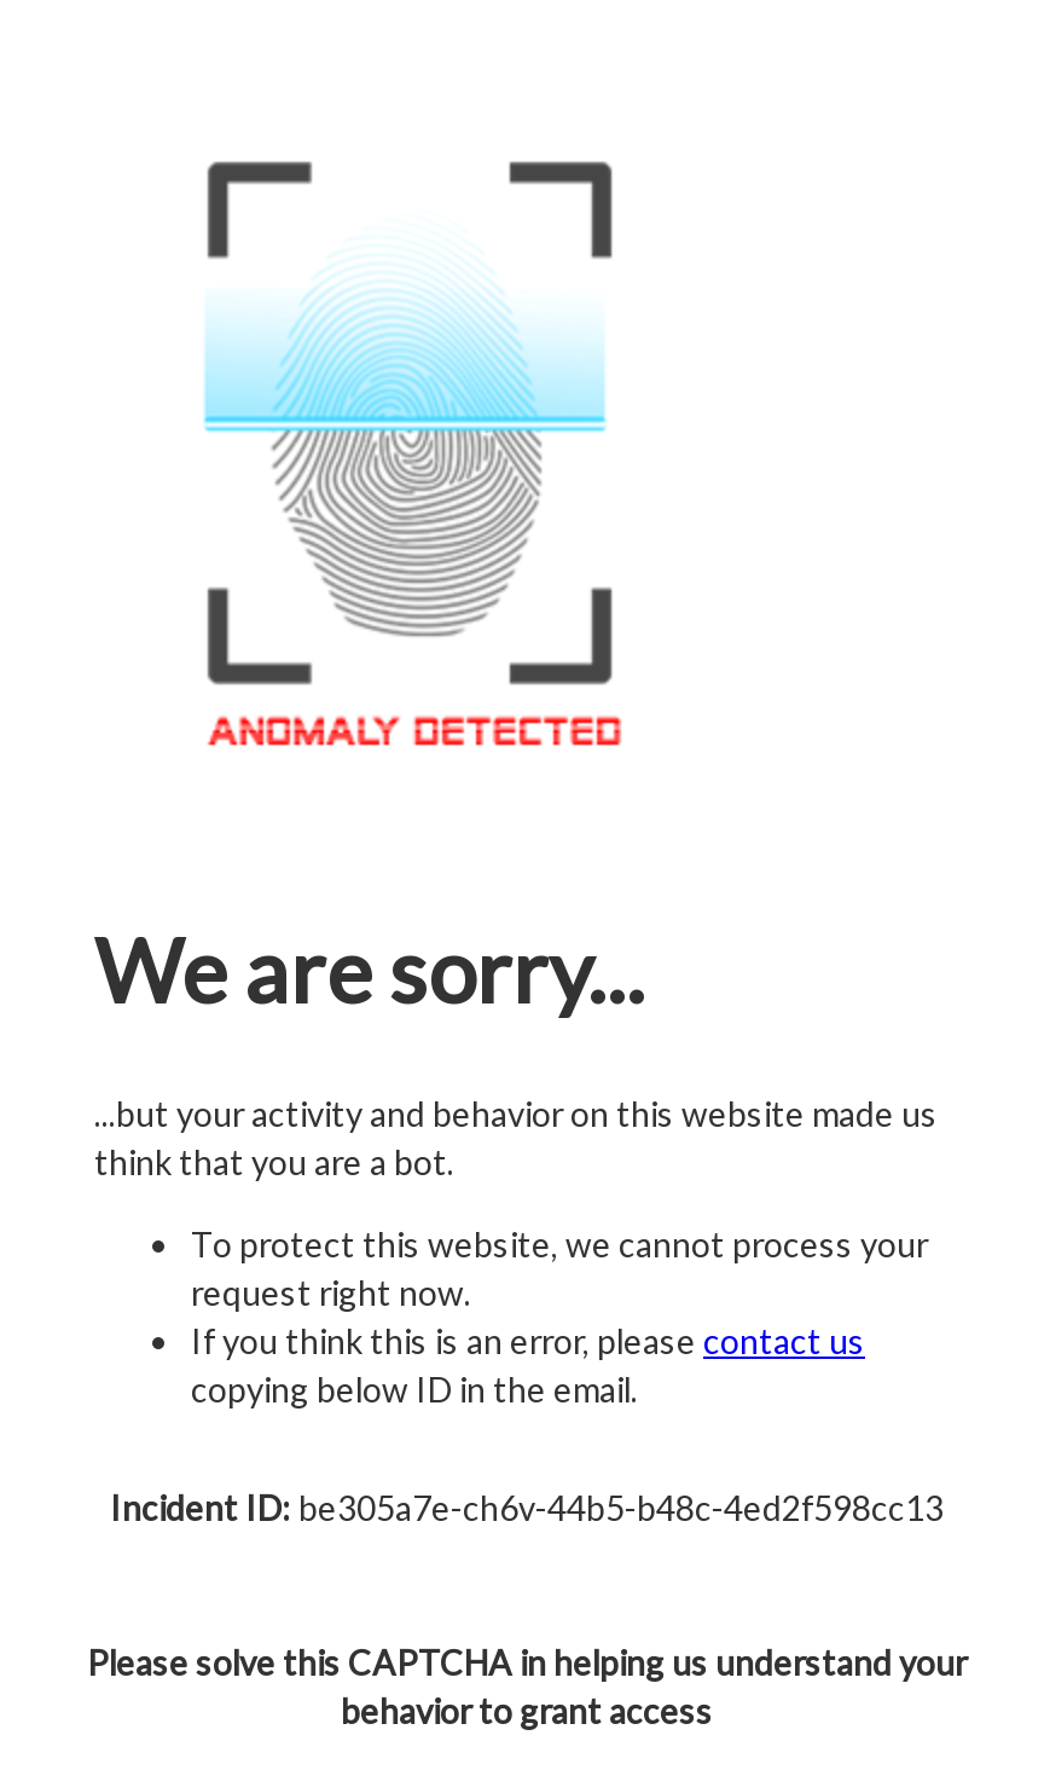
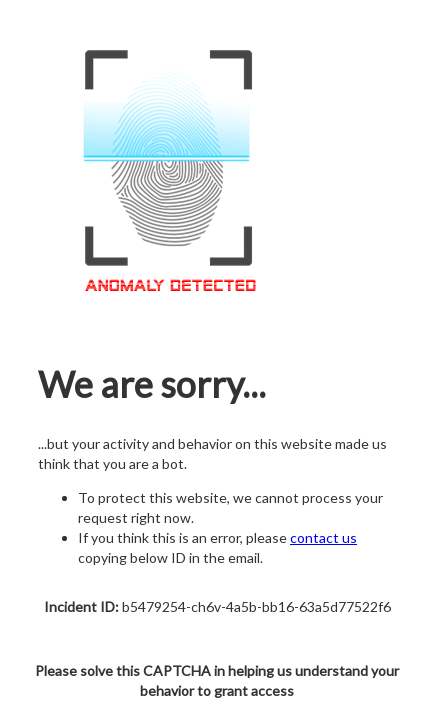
- Incident ID: be305a7e-ch6v-44b5-b48c-4ed2f598cc13
+ Incident ID: b5479254-ch6v-4a5b-bb16-63a5d77522f6
